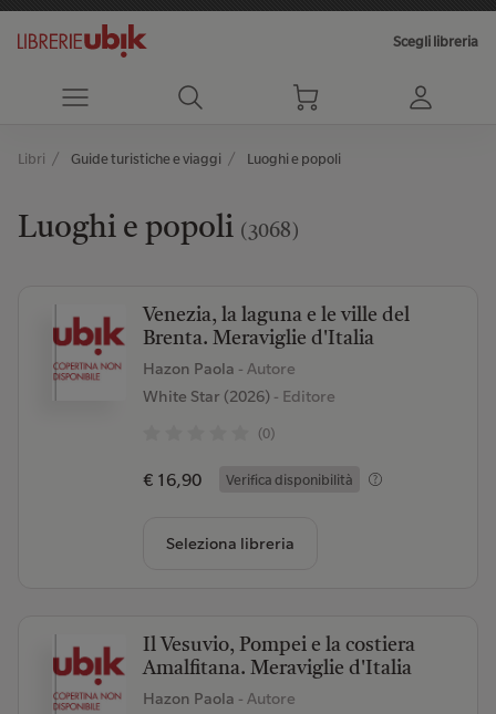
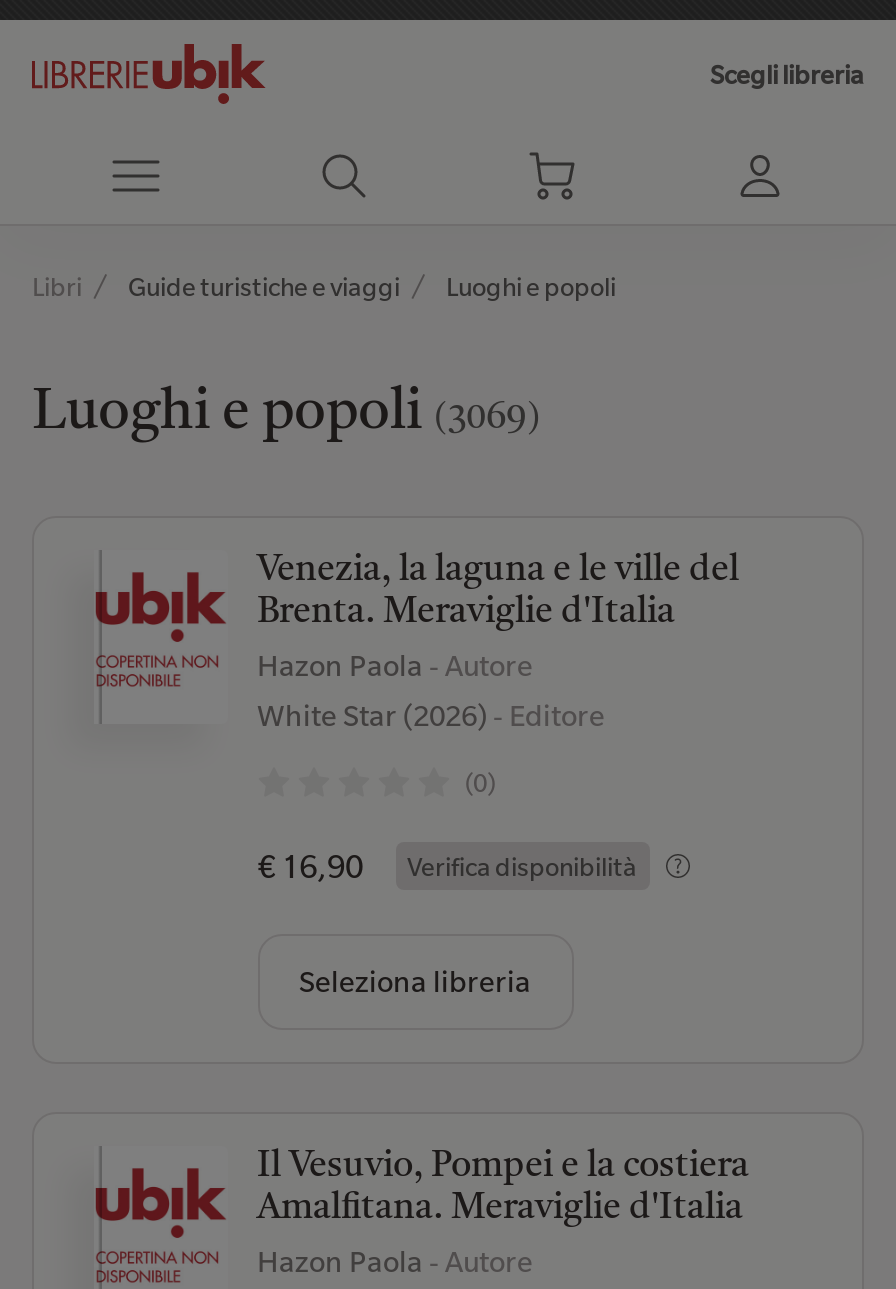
- Luoghi e popoli (3068)
+ Luoghi e popoli (3069)
